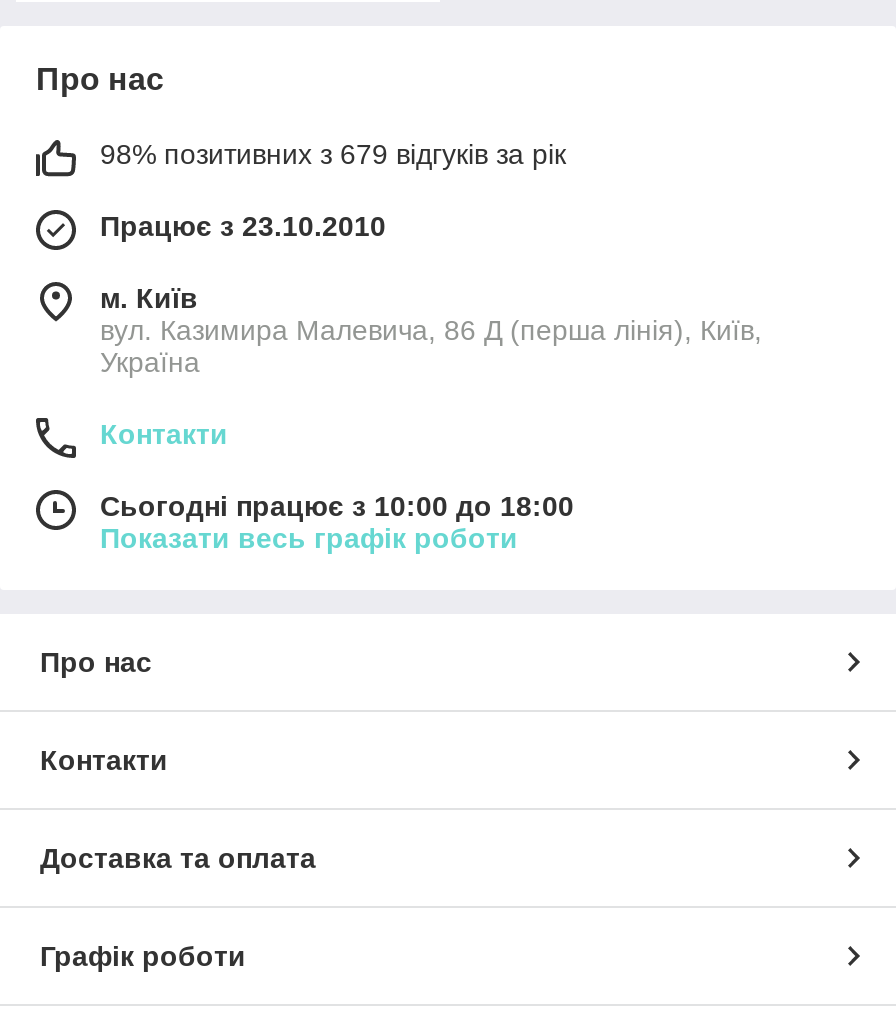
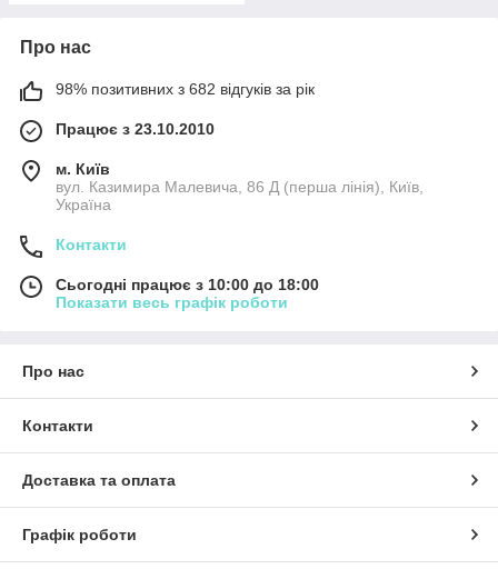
- 98% позитивних з 679 відгуків за рік
+ 98% позитивних з 682 відгуків за рік
